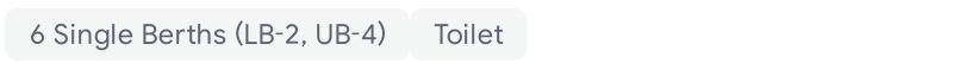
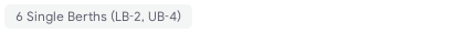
- Toilet
